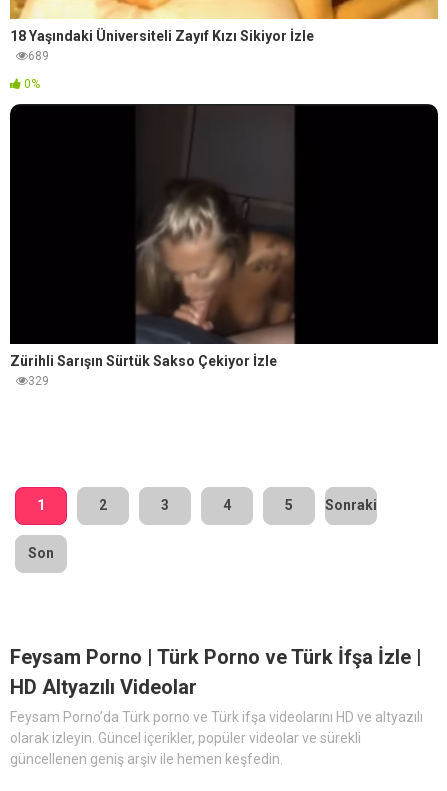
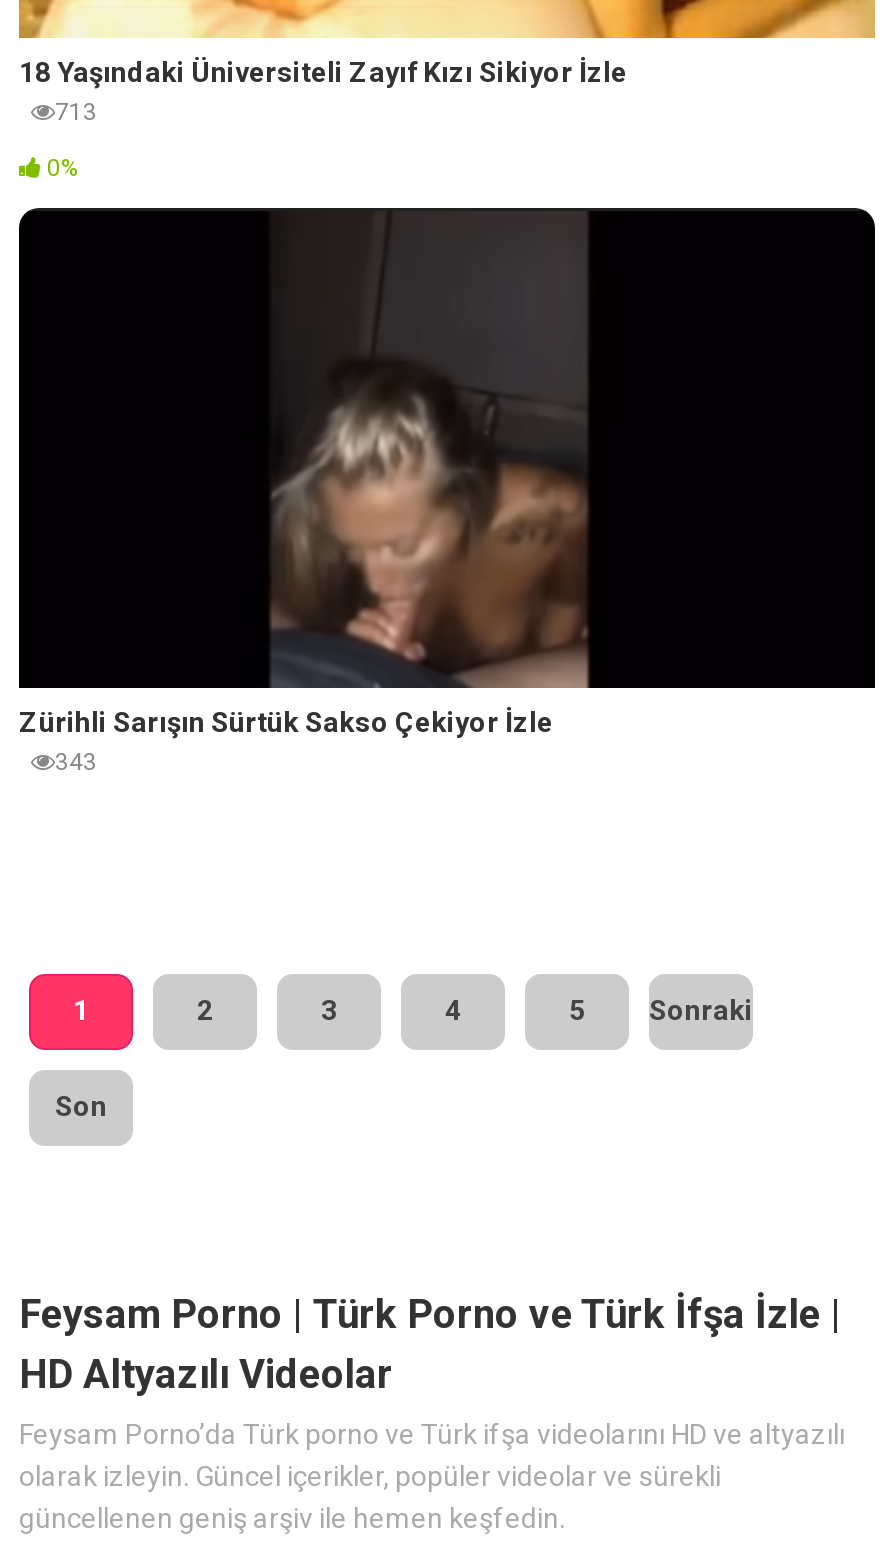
- 689
+ 713

- 329
+ 343
